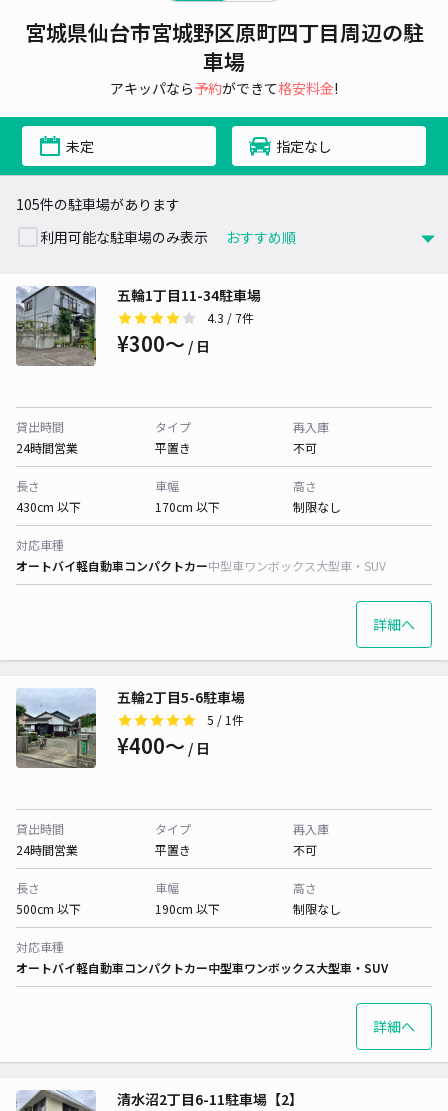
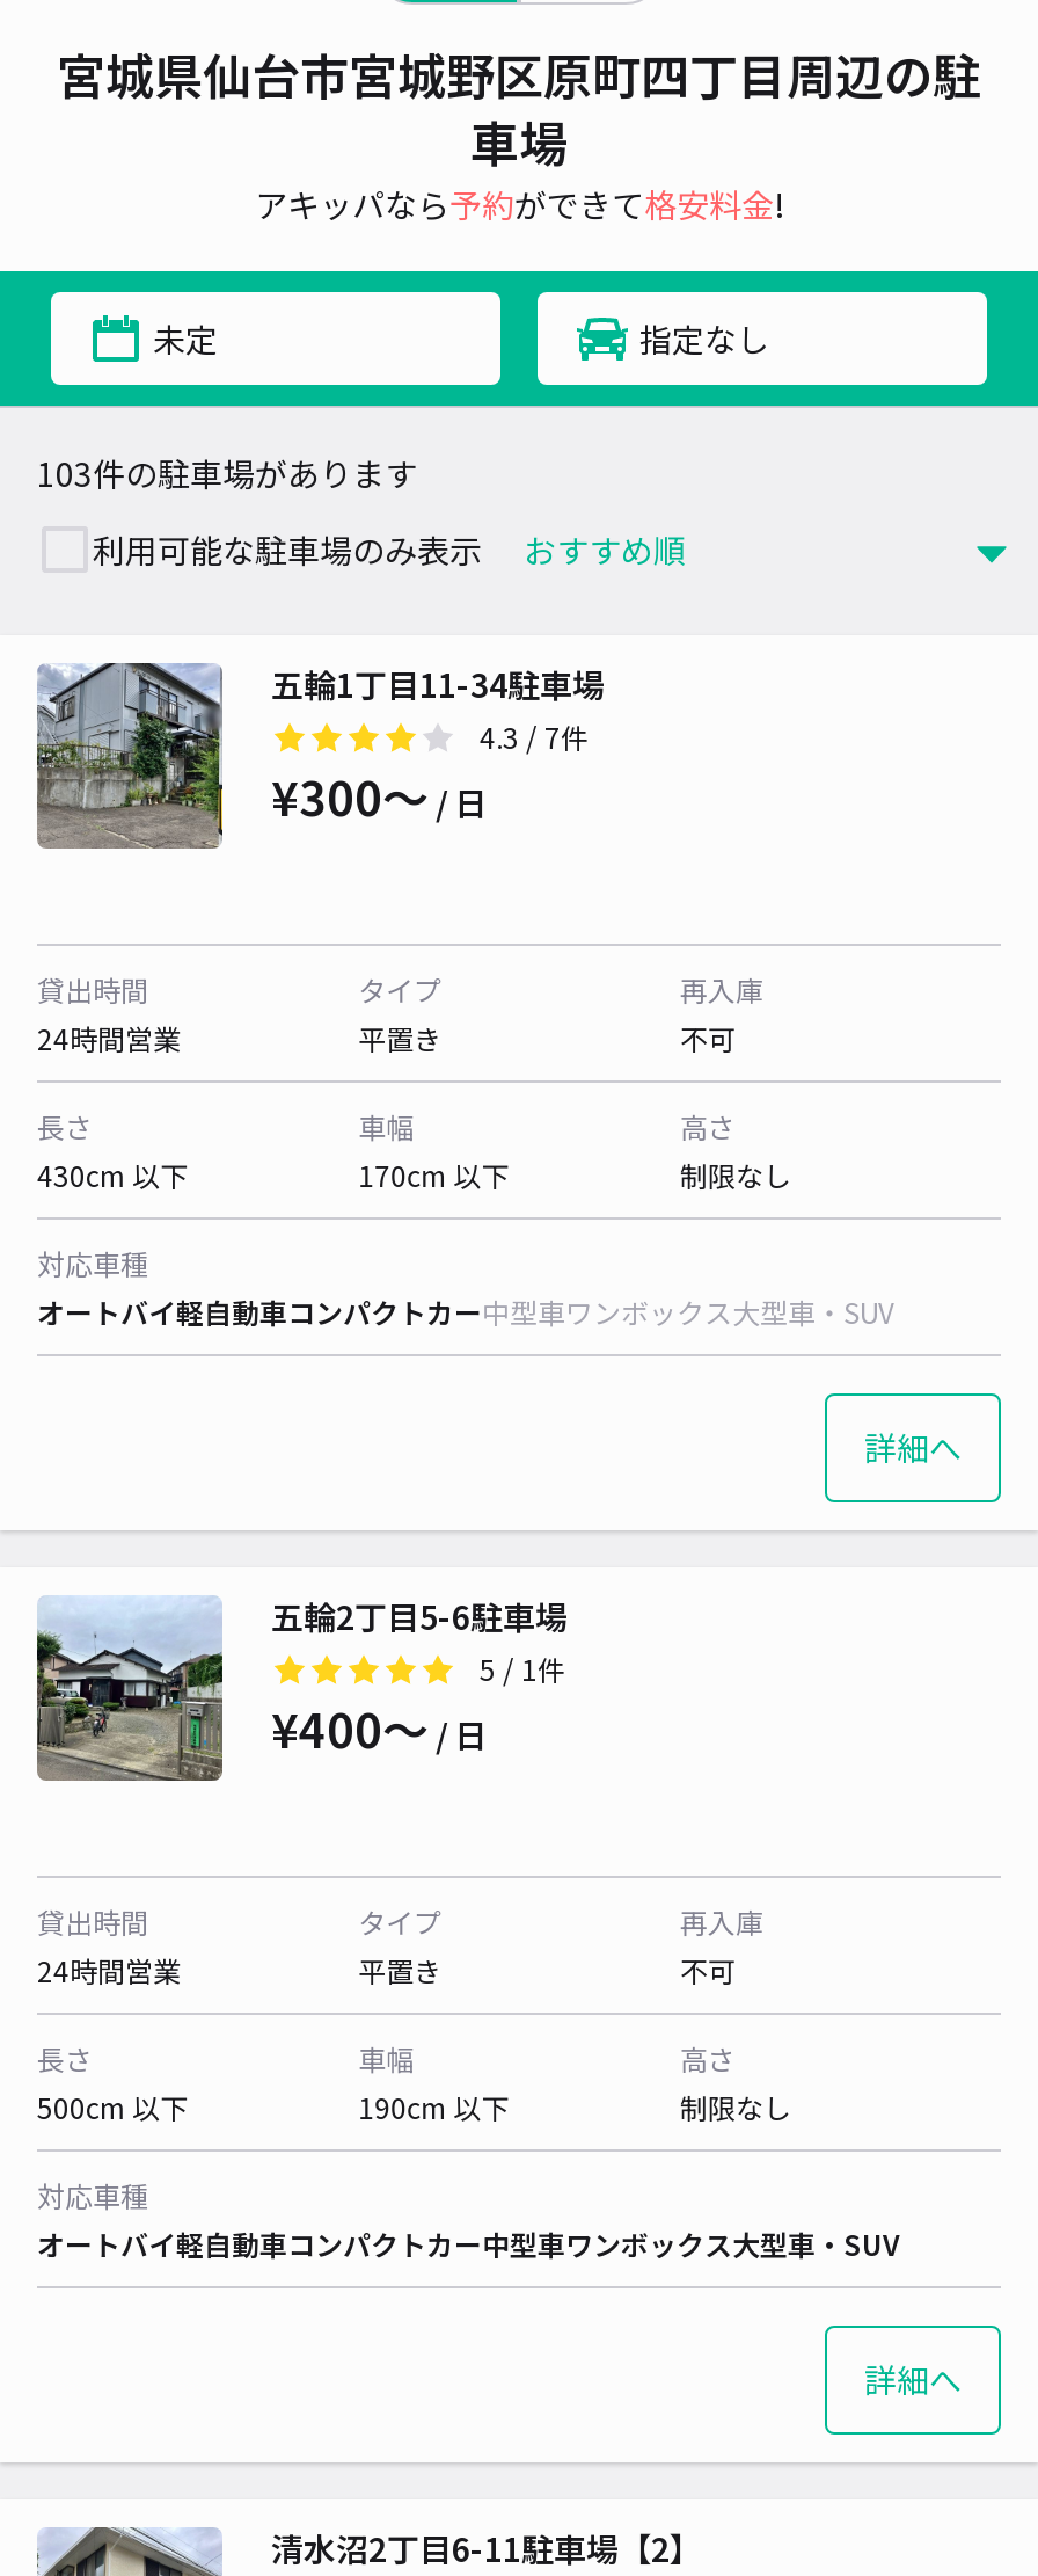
- 105件の駐車場があります
+ 103件の駐車場があります
